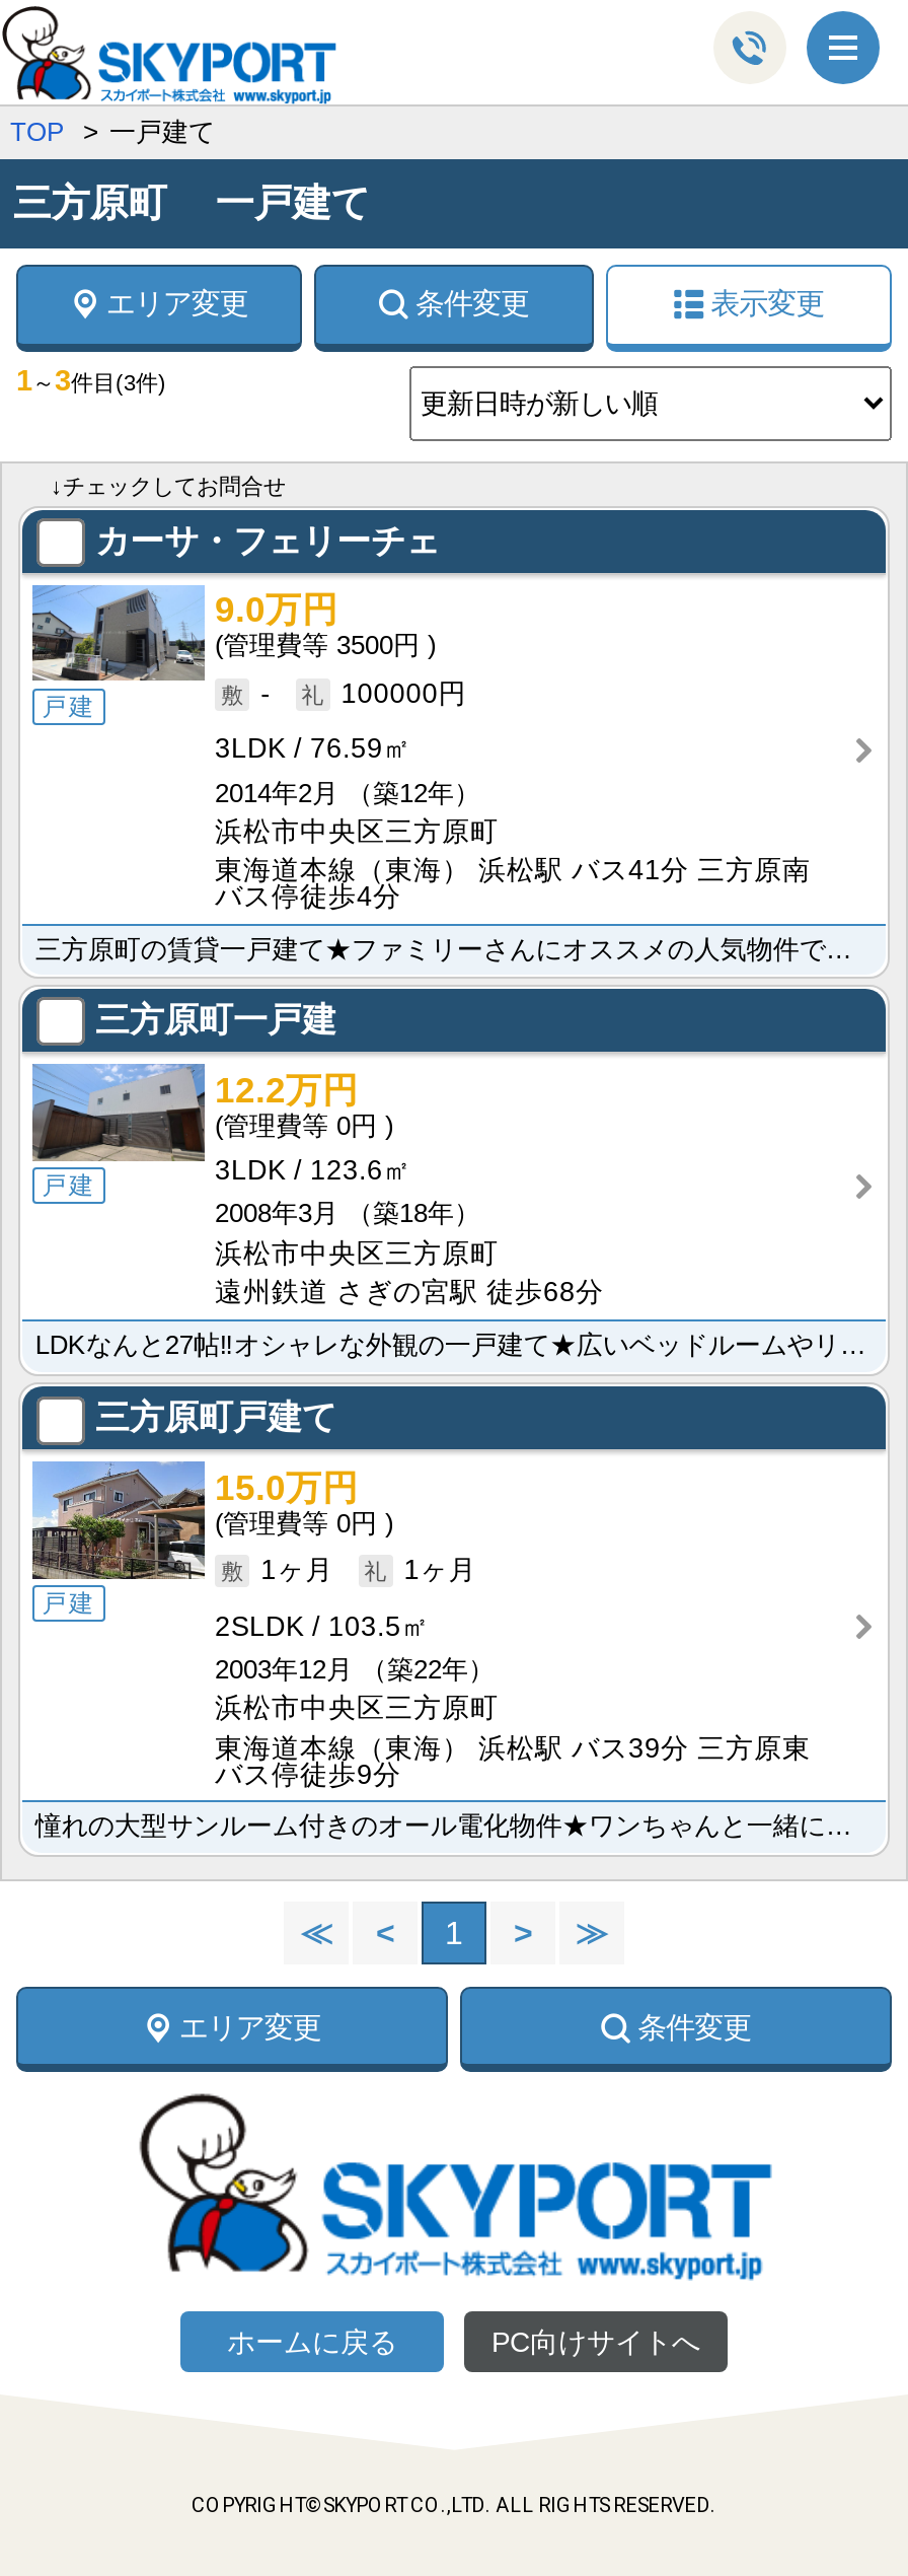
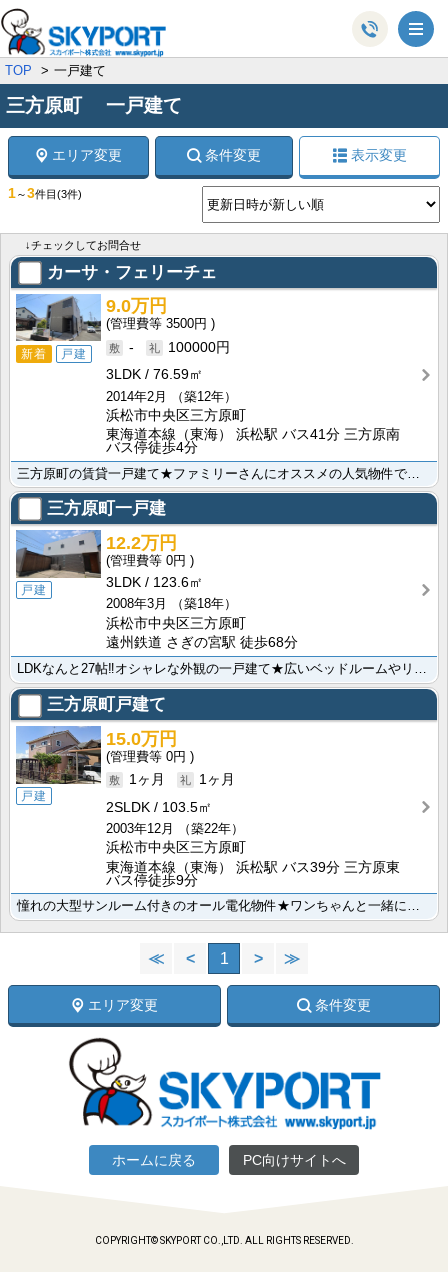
+ 新着
